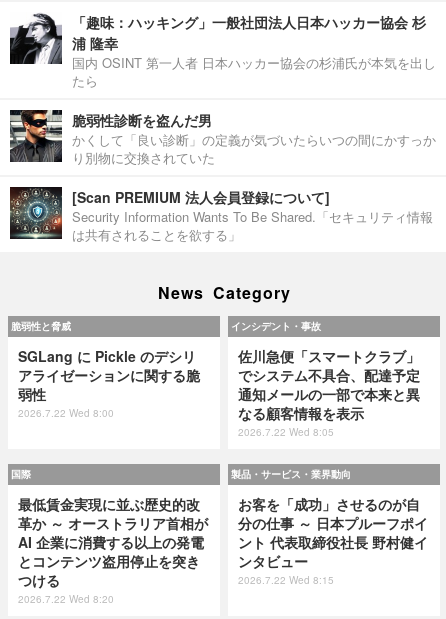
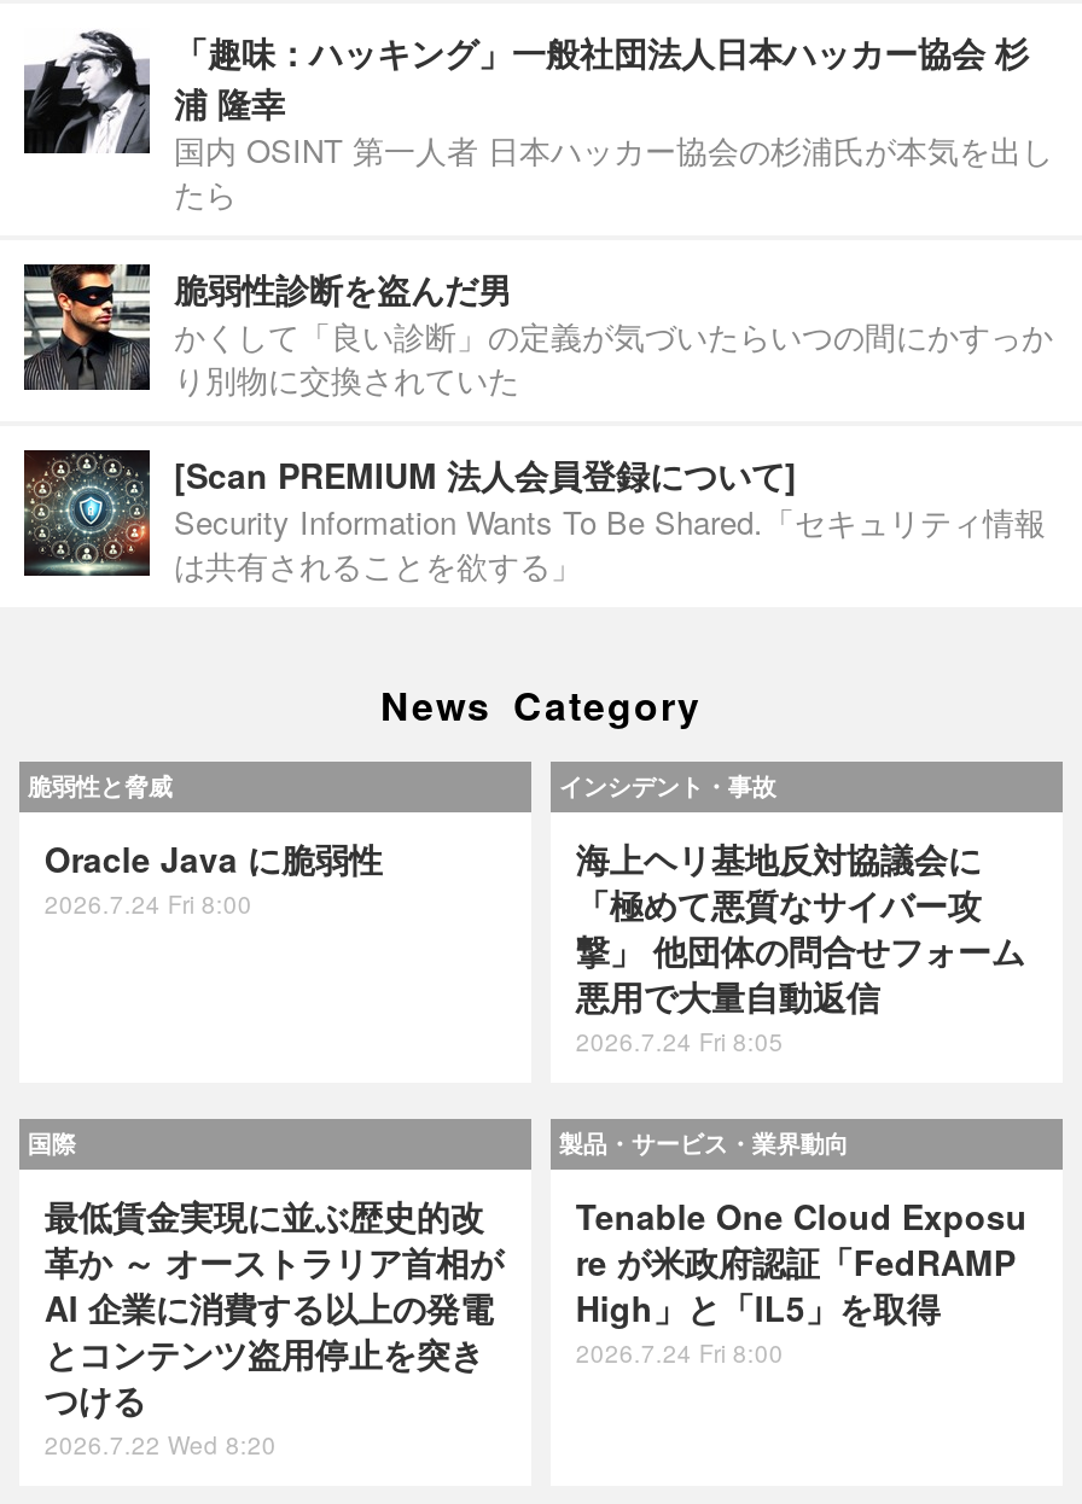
- SGLang に Pickle のデシリ
- アライゼーションに関する脆
- 弱性
- 2026.7.22 Wed 8:00
+ Oracle Java に脆弱性
+ 2026.7.24 Fri 8:00

- 佐川急便「スマートクラブ」
- でシステム不具合、配達予定
- 通知メールの一部で本来と異
- なる顧客情報を表示
- 2026.7.22 Wed 8:05
+ 海上ヘリ基地反対協議会に
+ 「極めて悪質なサイバー攻
+ 撃」 他団体の問合せフォーム
+ 悪用で大量自動返信
+ 2026.7.24 Fri 8:05

- お客を「成功」させるのが自
- 分の仕事 ～ 日本プルーフポイ
- ント 代表取締役社長 野村健イ
- ンタビュー
- 2026.7.22 Wed 8:15
+ Tenable One Cloud Exposu
+ re が米政府認証「FedRAMP
+ High」と「IL5」を取得
+ 2026.7.24 Fri 8:00
